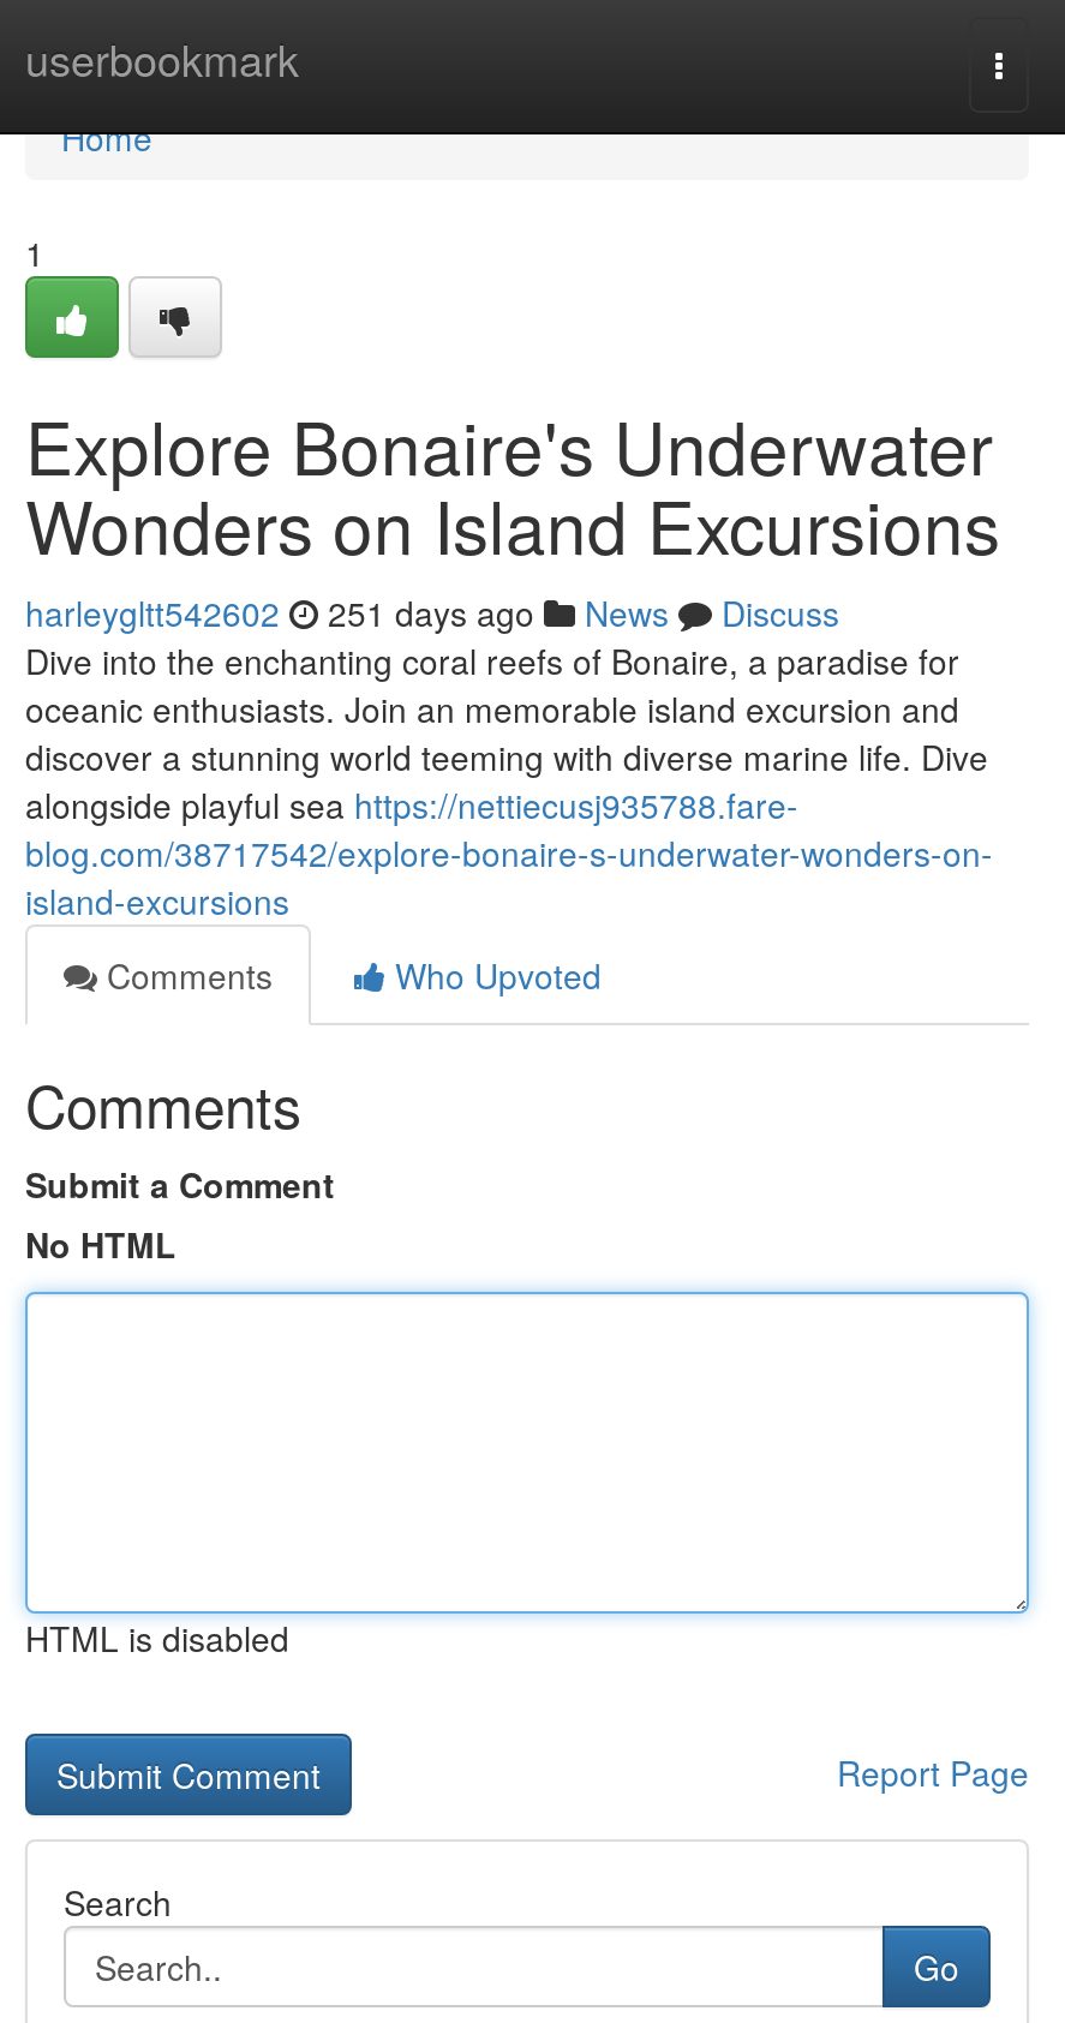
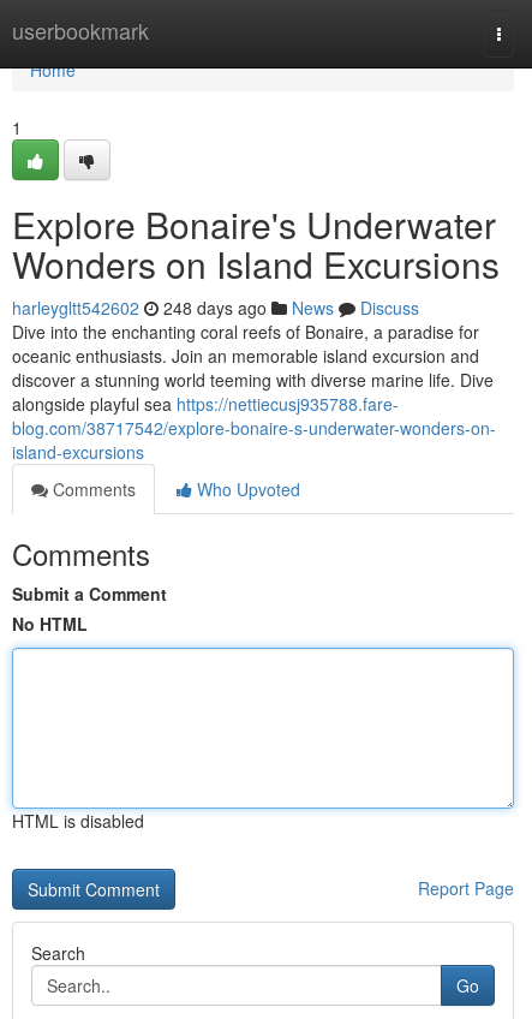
- harleygltt542602 251 days ago News Discuss
+ harleygltt542602 248 days ago News Discuss
